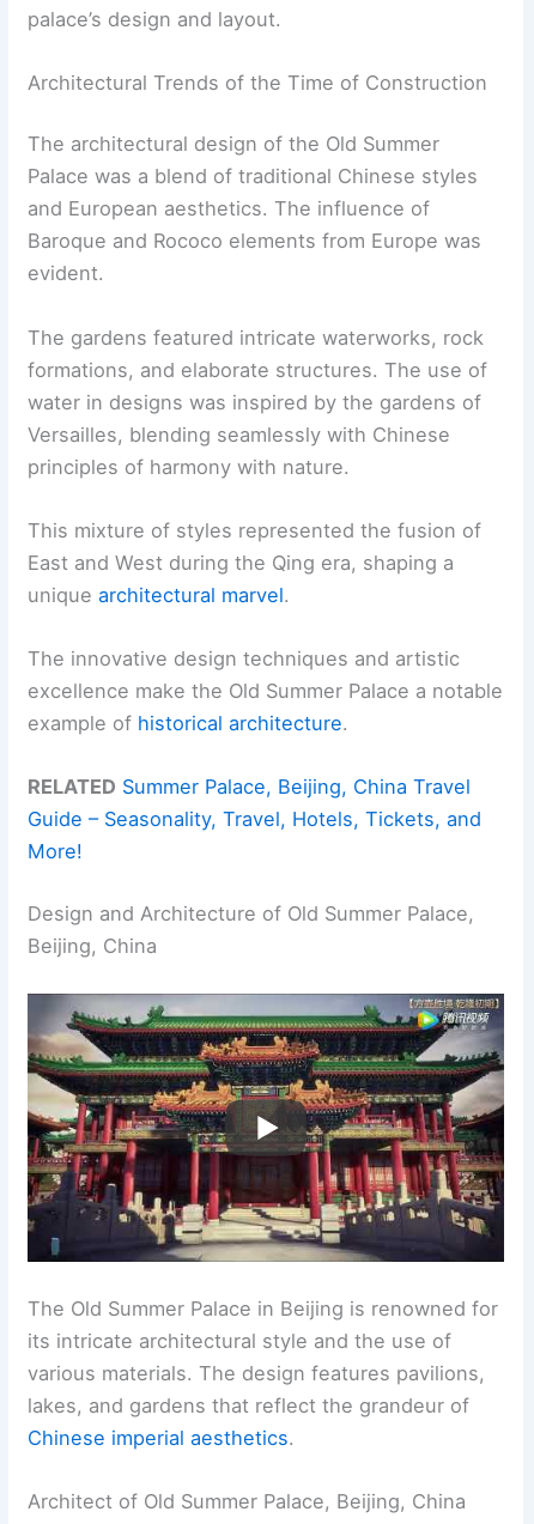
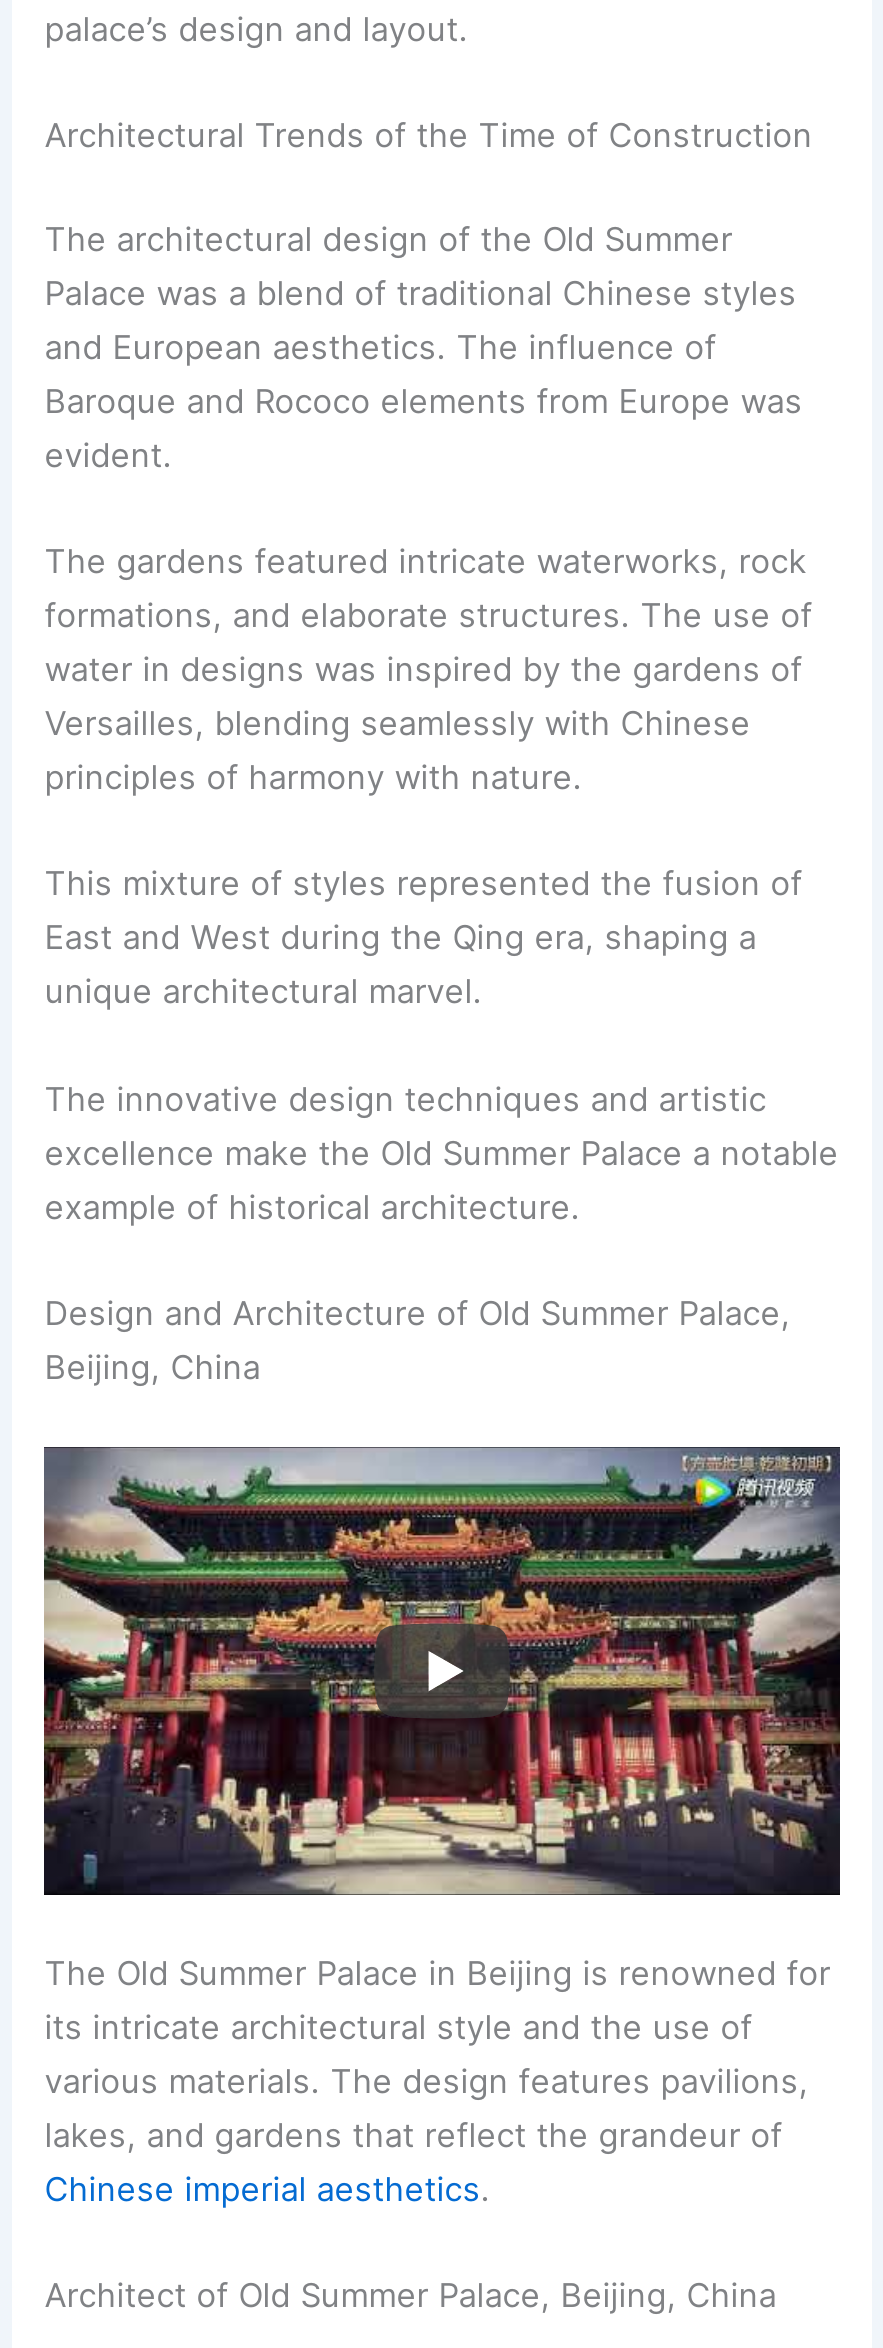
- RELATED Summer Palace, Beijing, China Travel
- Guide – Seasonality, Travel, Hotels, Tickets, and
- More!
